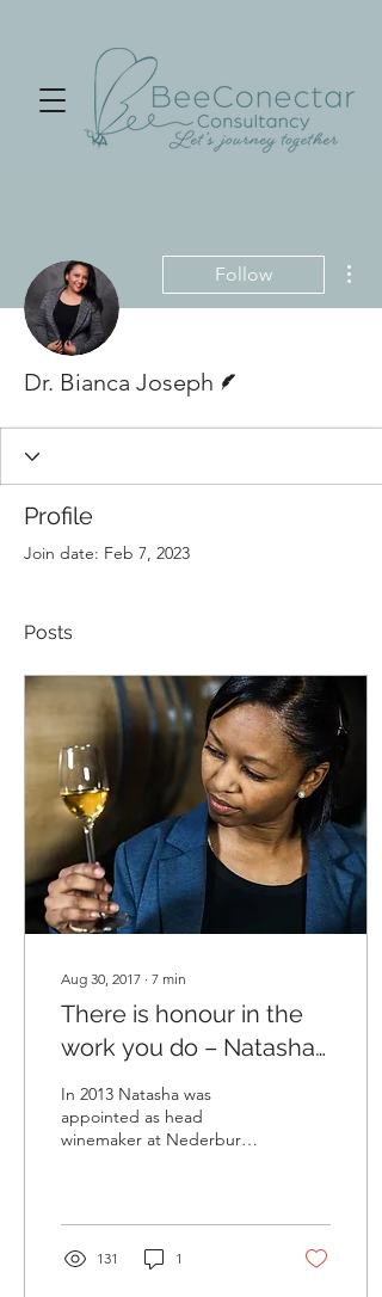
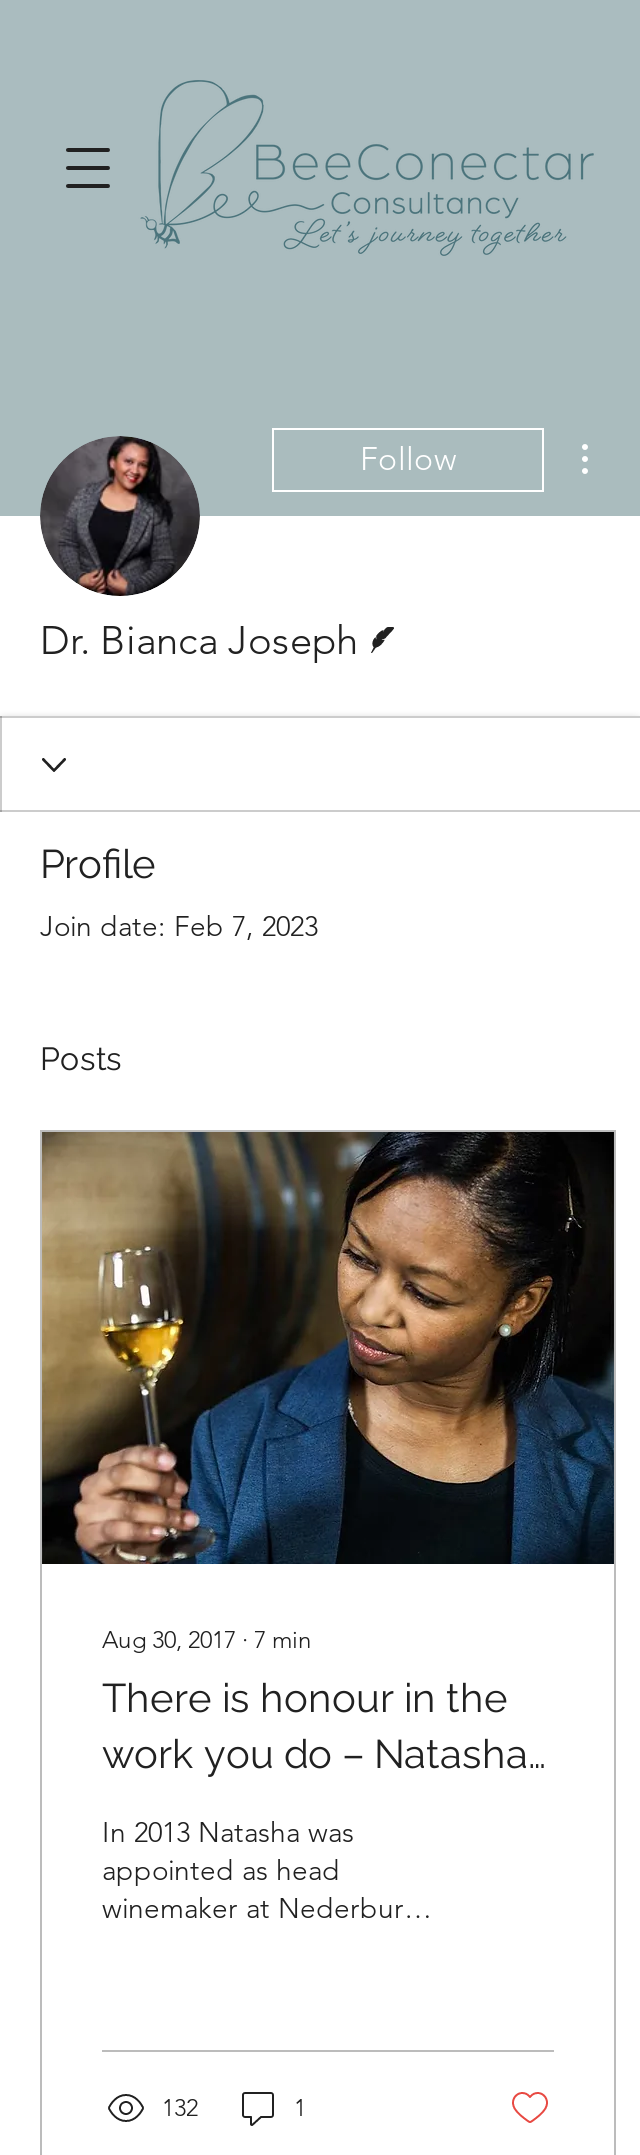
- 131
+ 132
